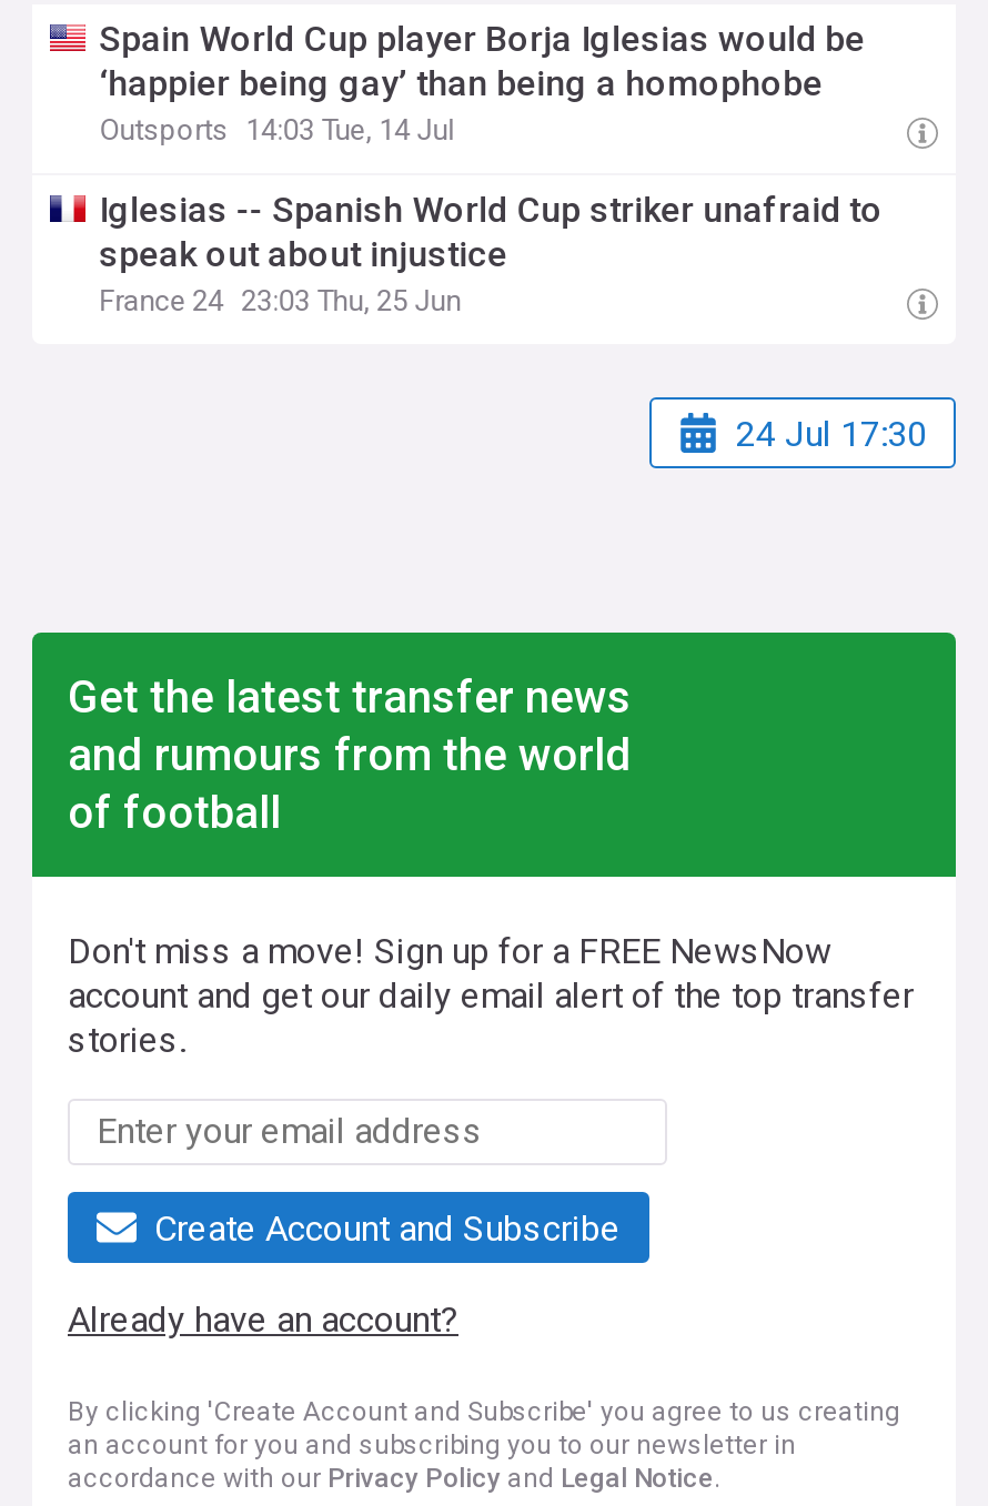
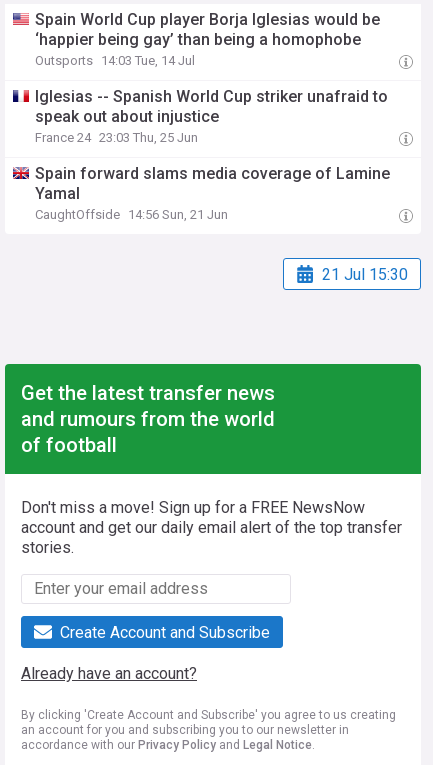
- 24 Jul 17:30
+ Spain forward slams media coverage of Lamine
+ Yamal
+ CaughtOffside 14:56 Sun, 21 Jun
+ 21 Jul 15:30
